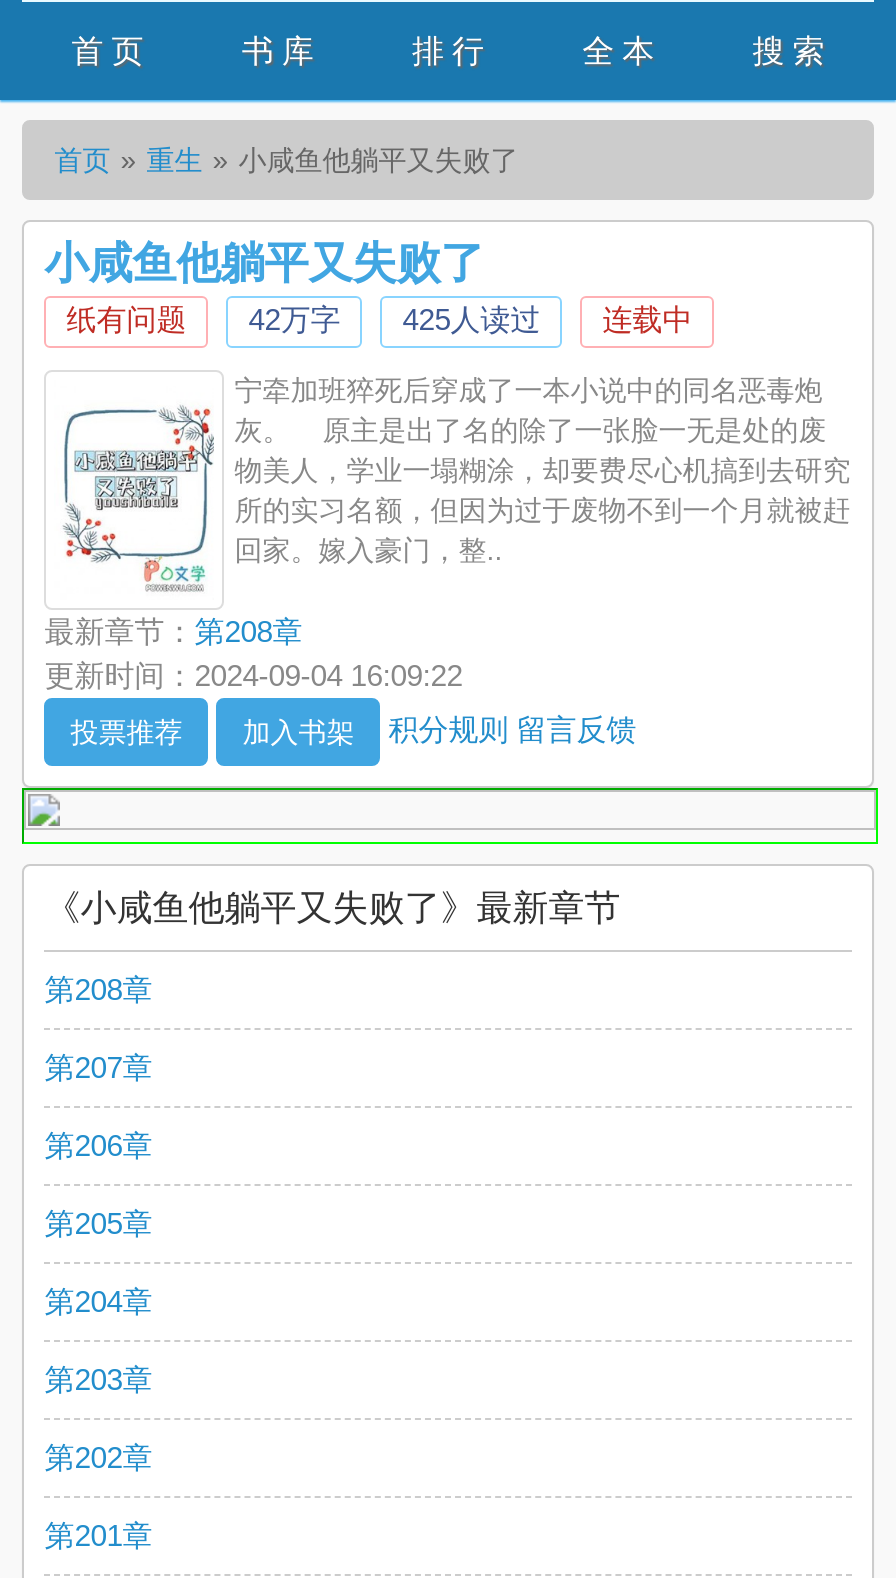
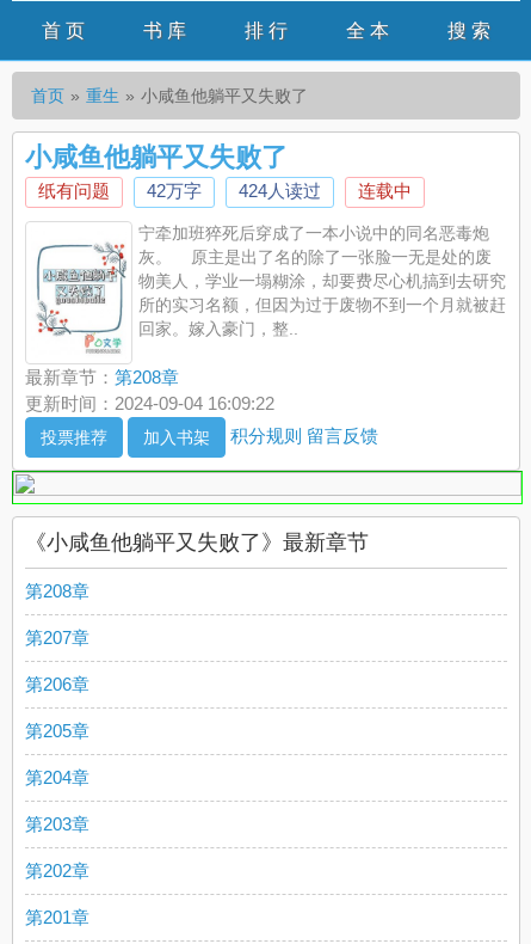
- 纸有问题 42万字 425人读过 连载中
+ 纸有问题 42万字 424人读过 连载中
